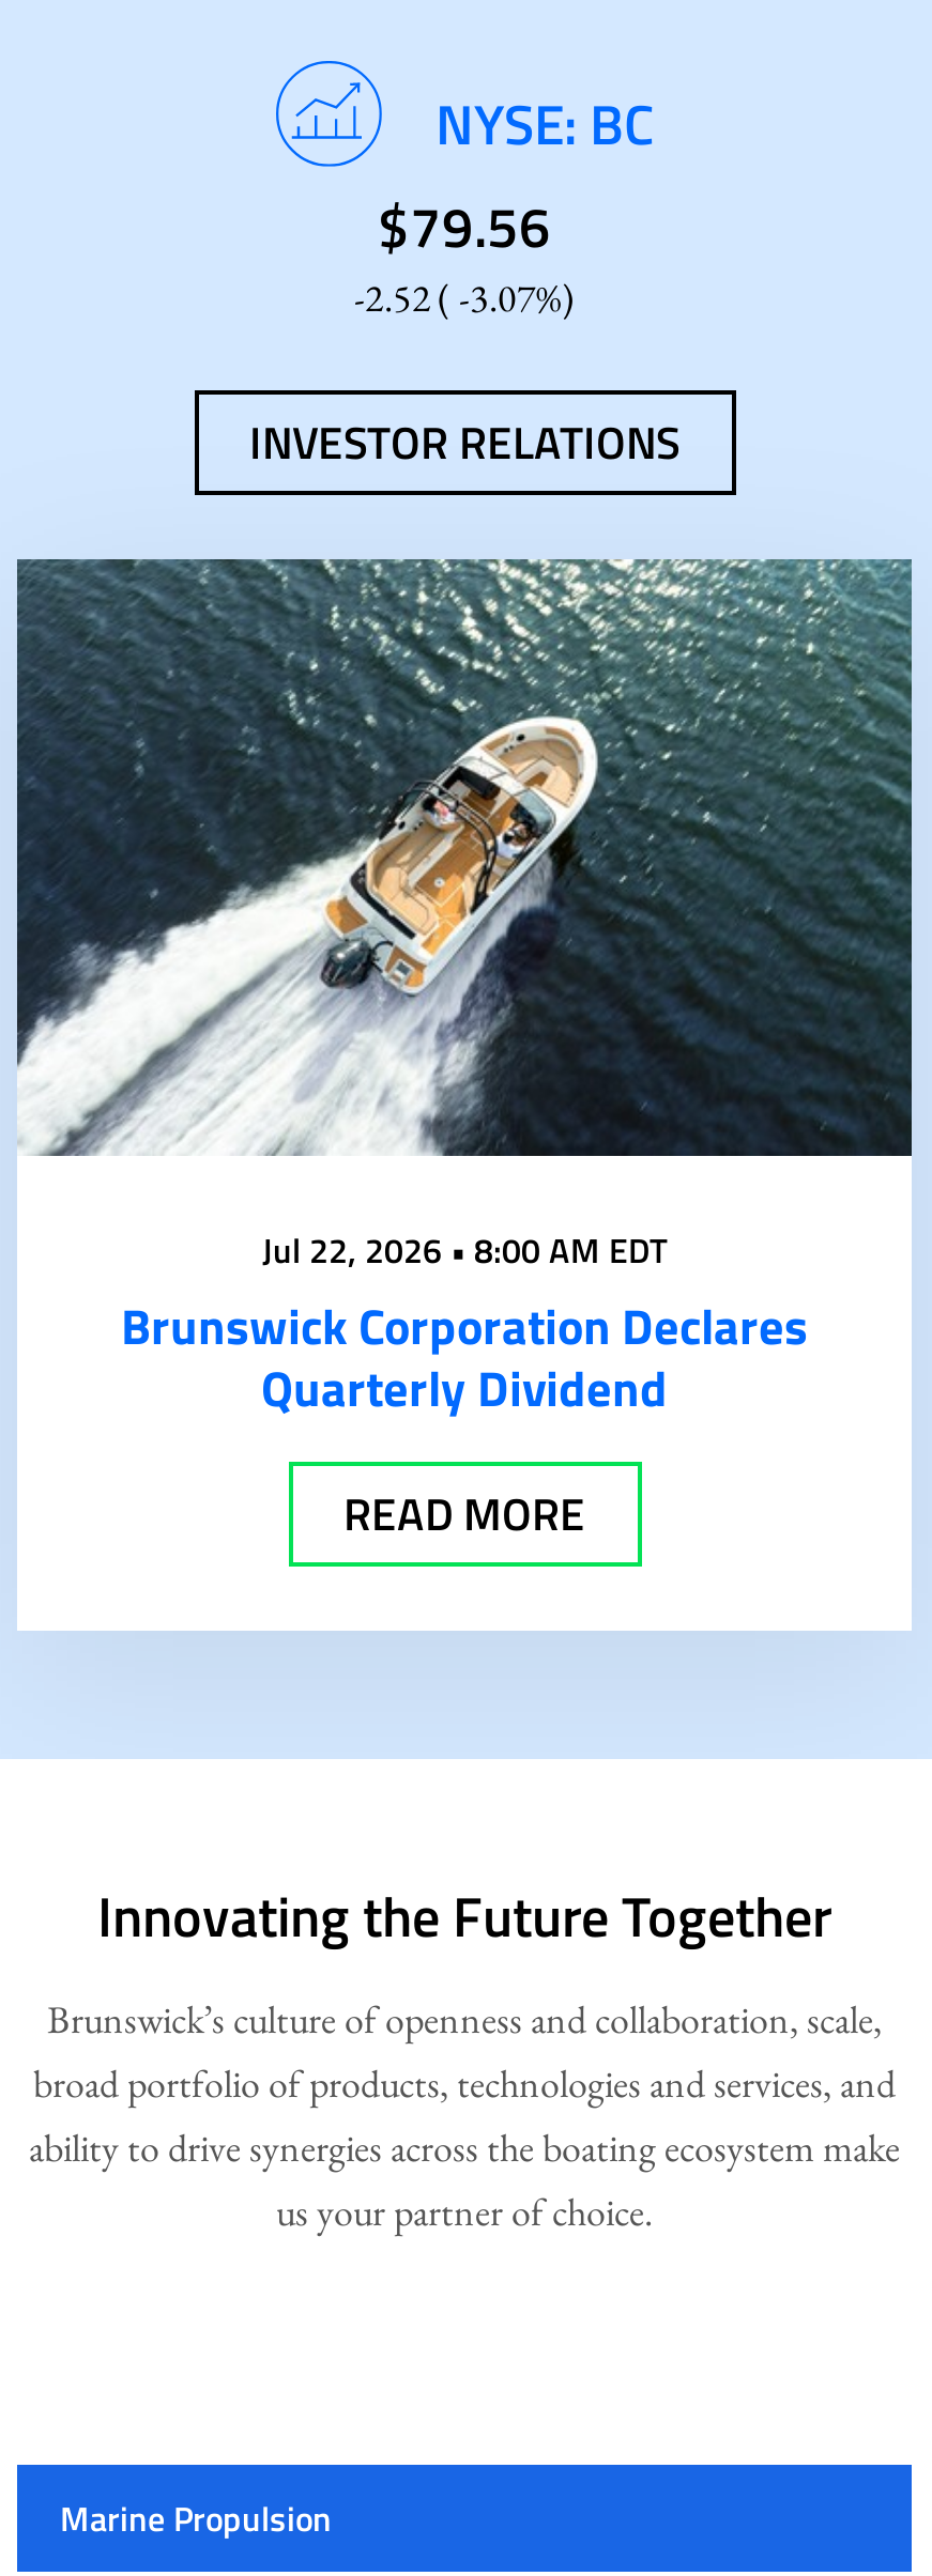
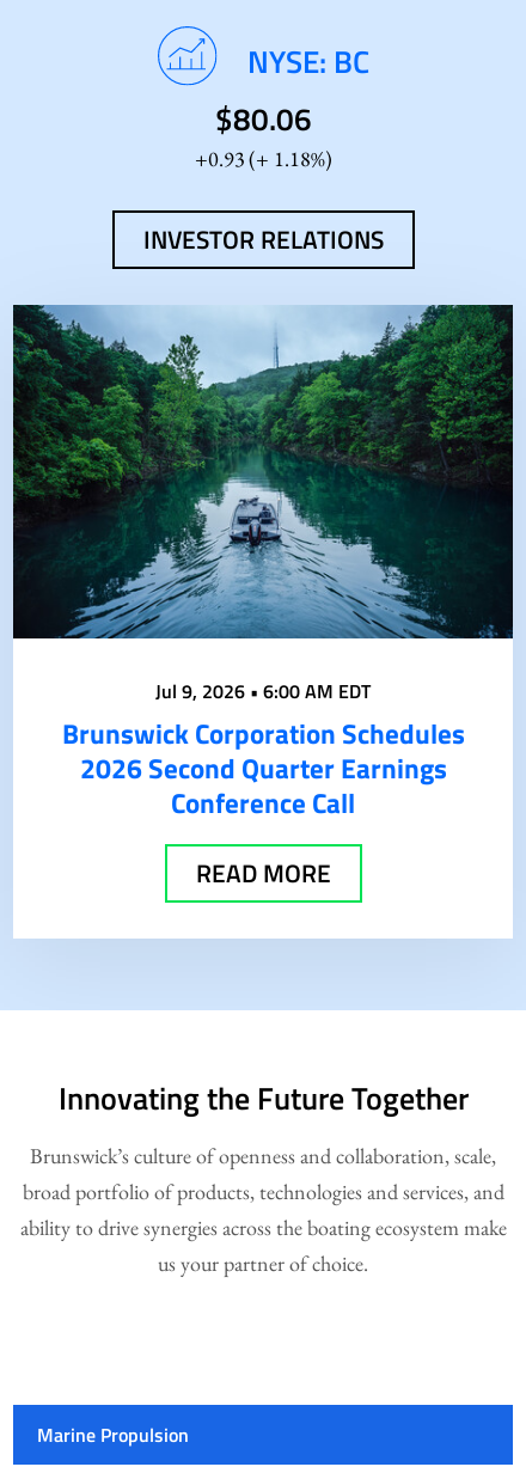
- $79.56
- -2.52 ( -3.07%)
+ $80.06
+ 0.93 (
+ 1.18%)

- [image]
- Jul 22, 2026 • 8:00 AM EDT
- Brunswick Corporation Declares
- Quarterly Dividend
+ [image]
+ Jul 9, 2026 • 6:00 AM EDT
+ Brunswick Corporation Schedules
+ 2026 Second Quarter Earnings
+ Conference Call
